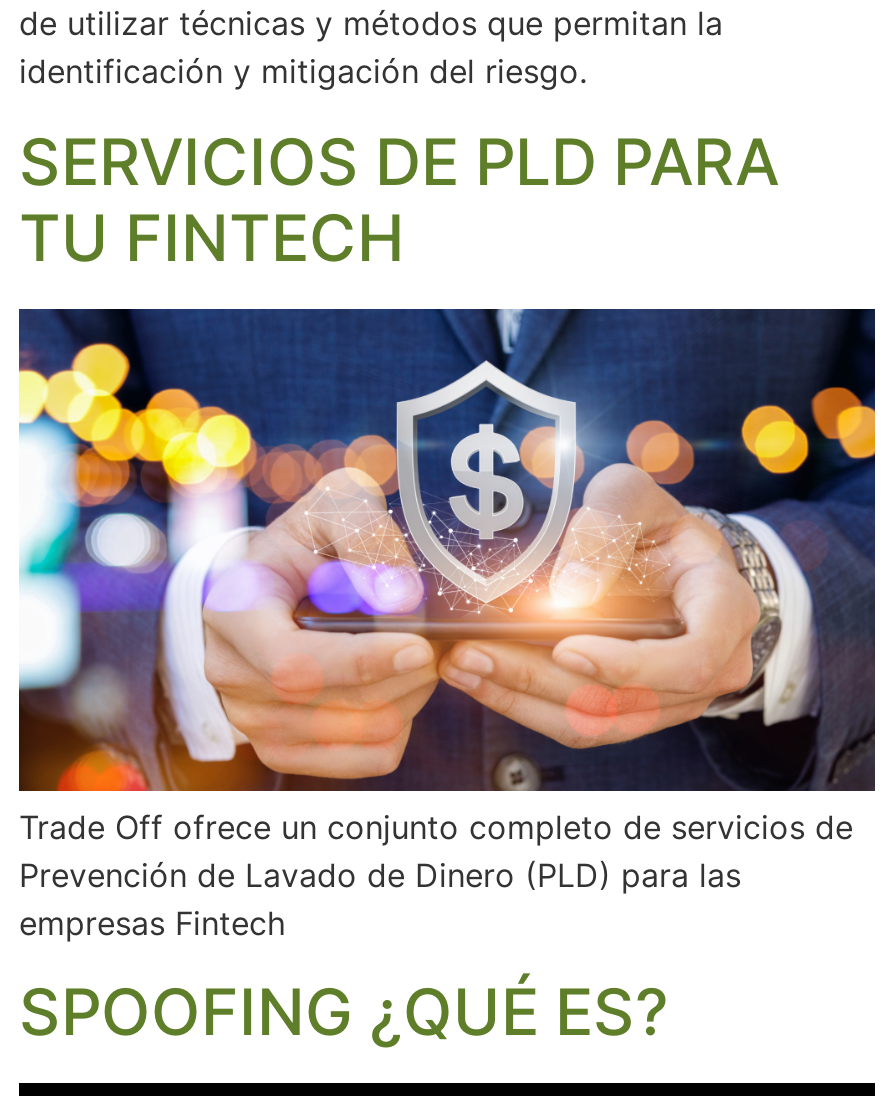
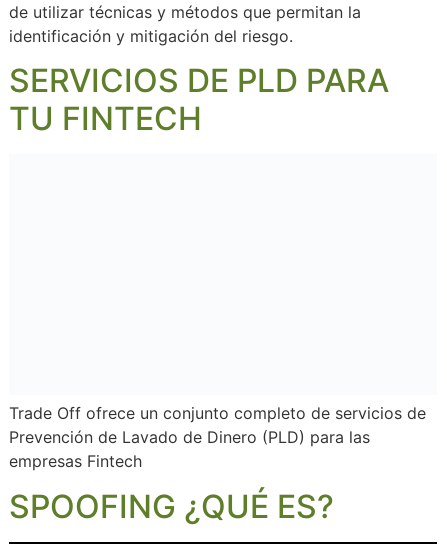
- [image]
